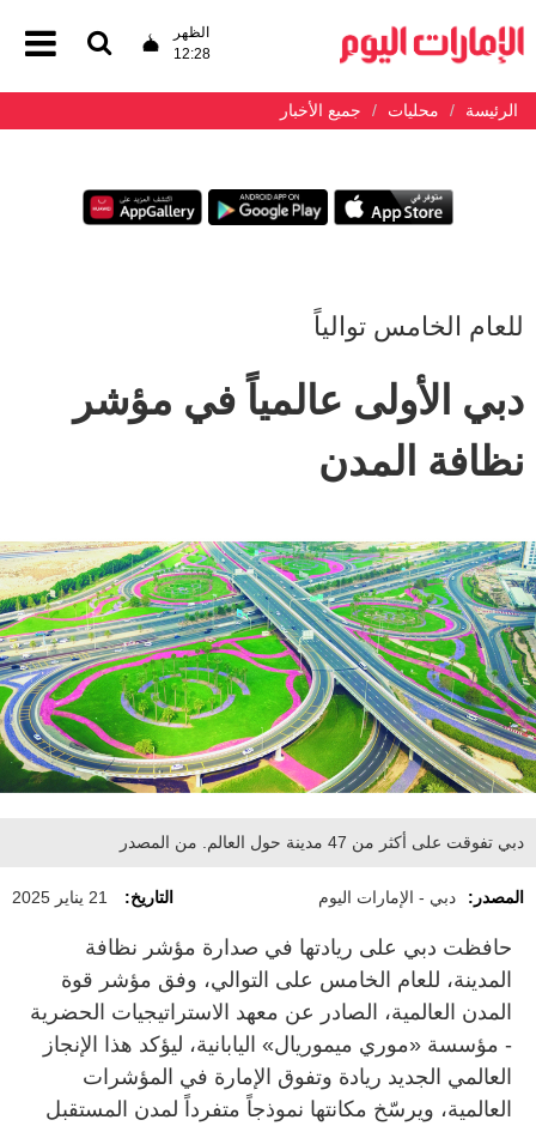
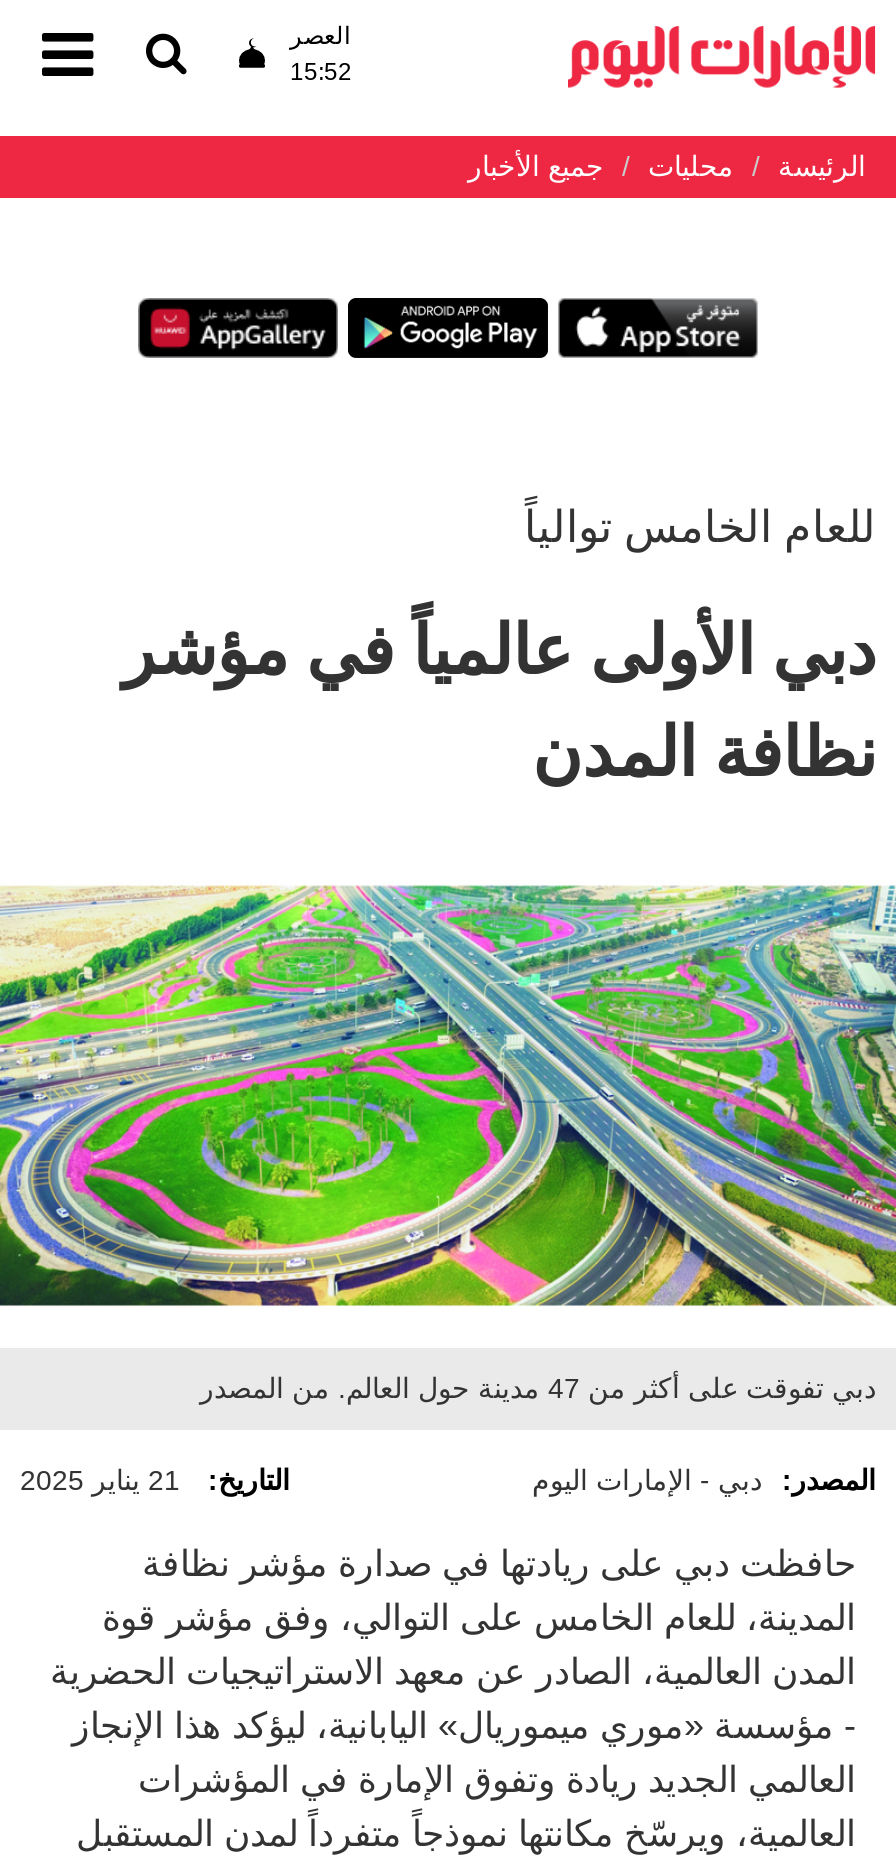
- الظهر
- 12:28
+ العصر
+ 15:52
